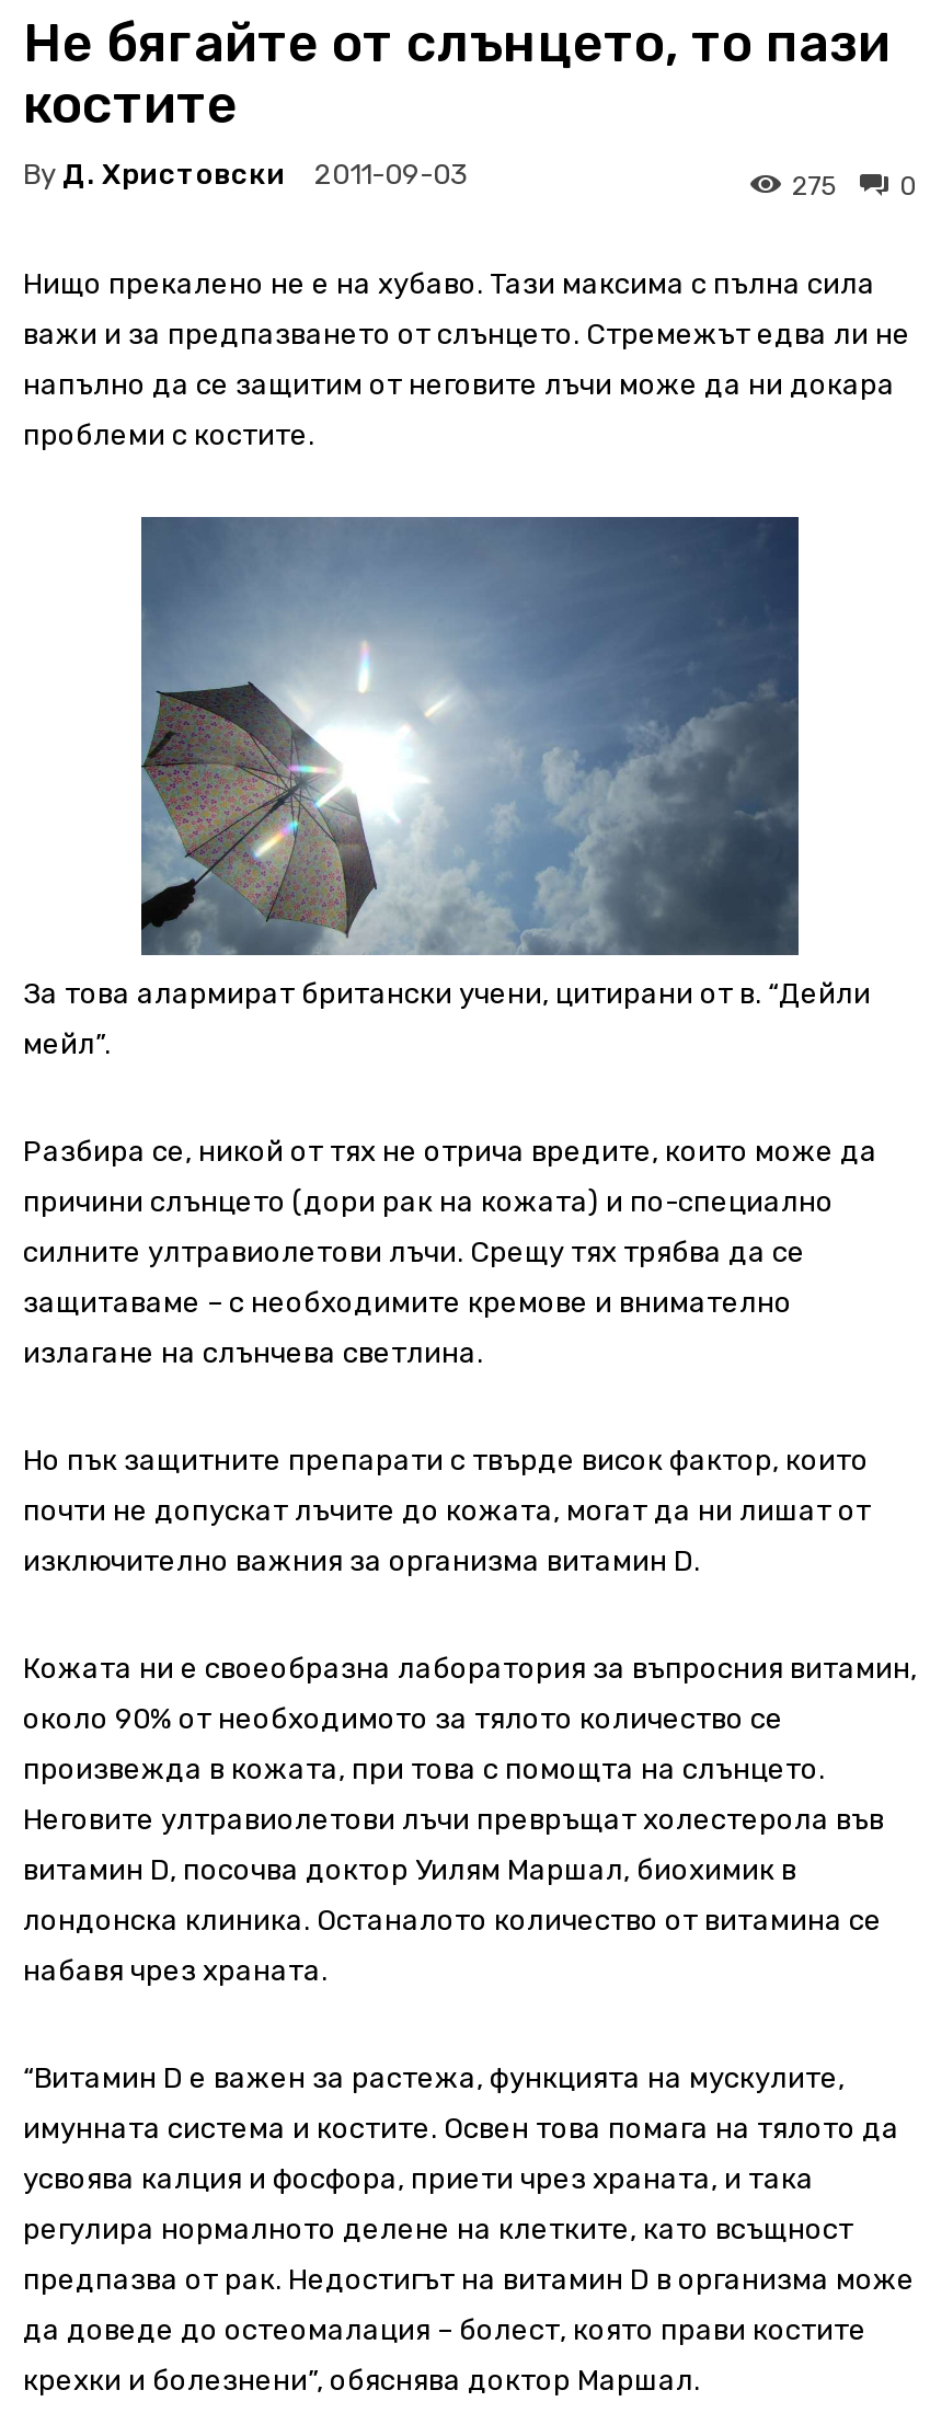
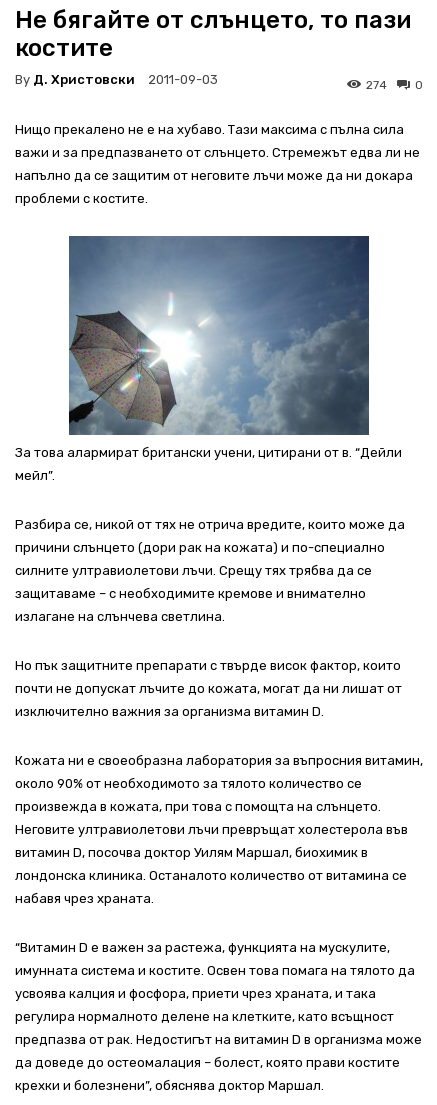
- 275 0
+ 274 0
